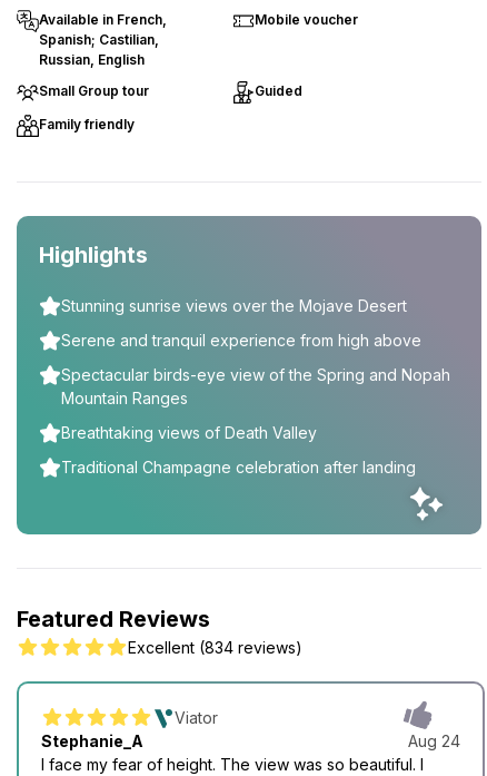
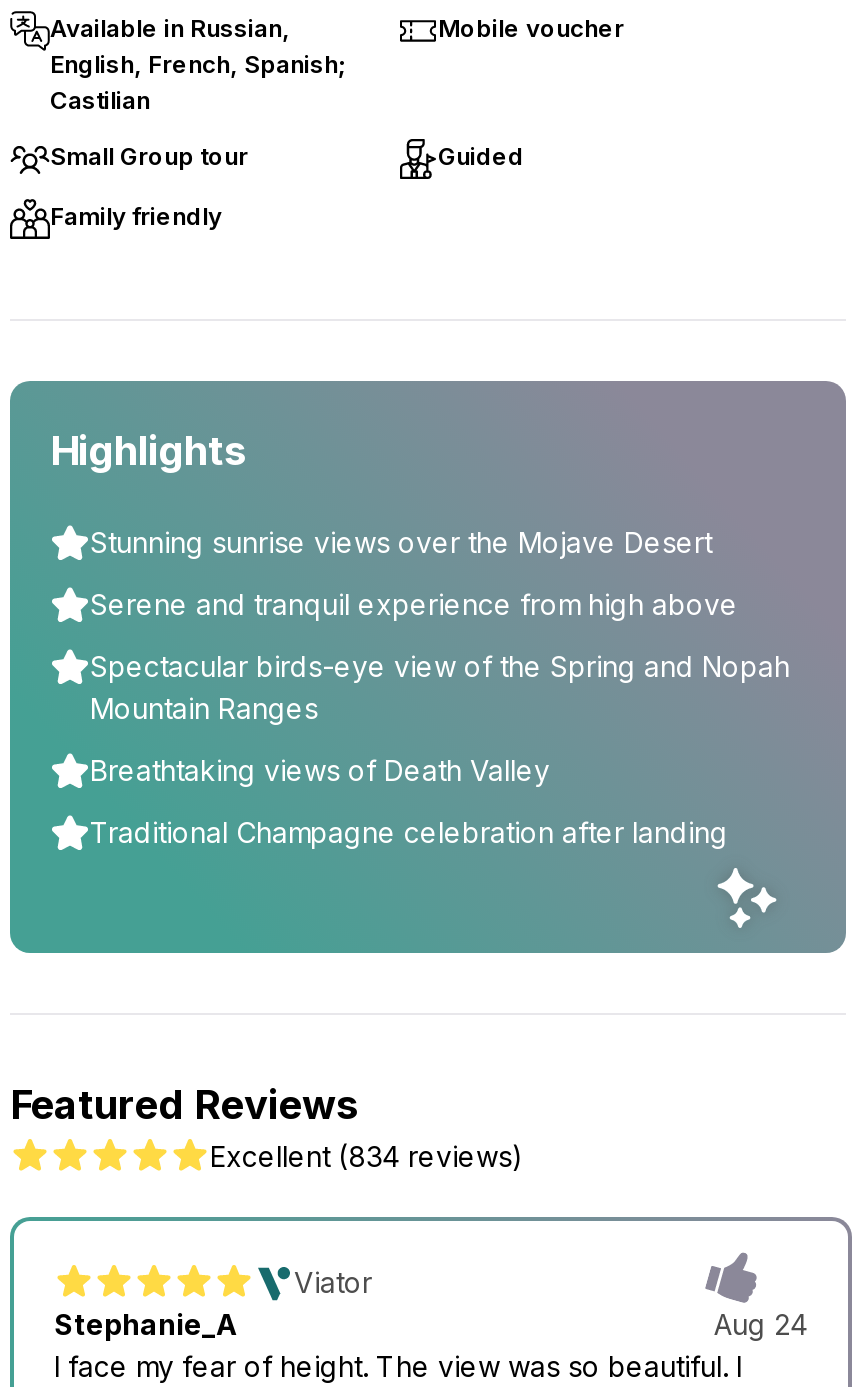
- Available in French,
- Spanish; Castilian,
- Russian, English
+ Available in Russian,
+ English, French, Spanish;
+ Castilian
